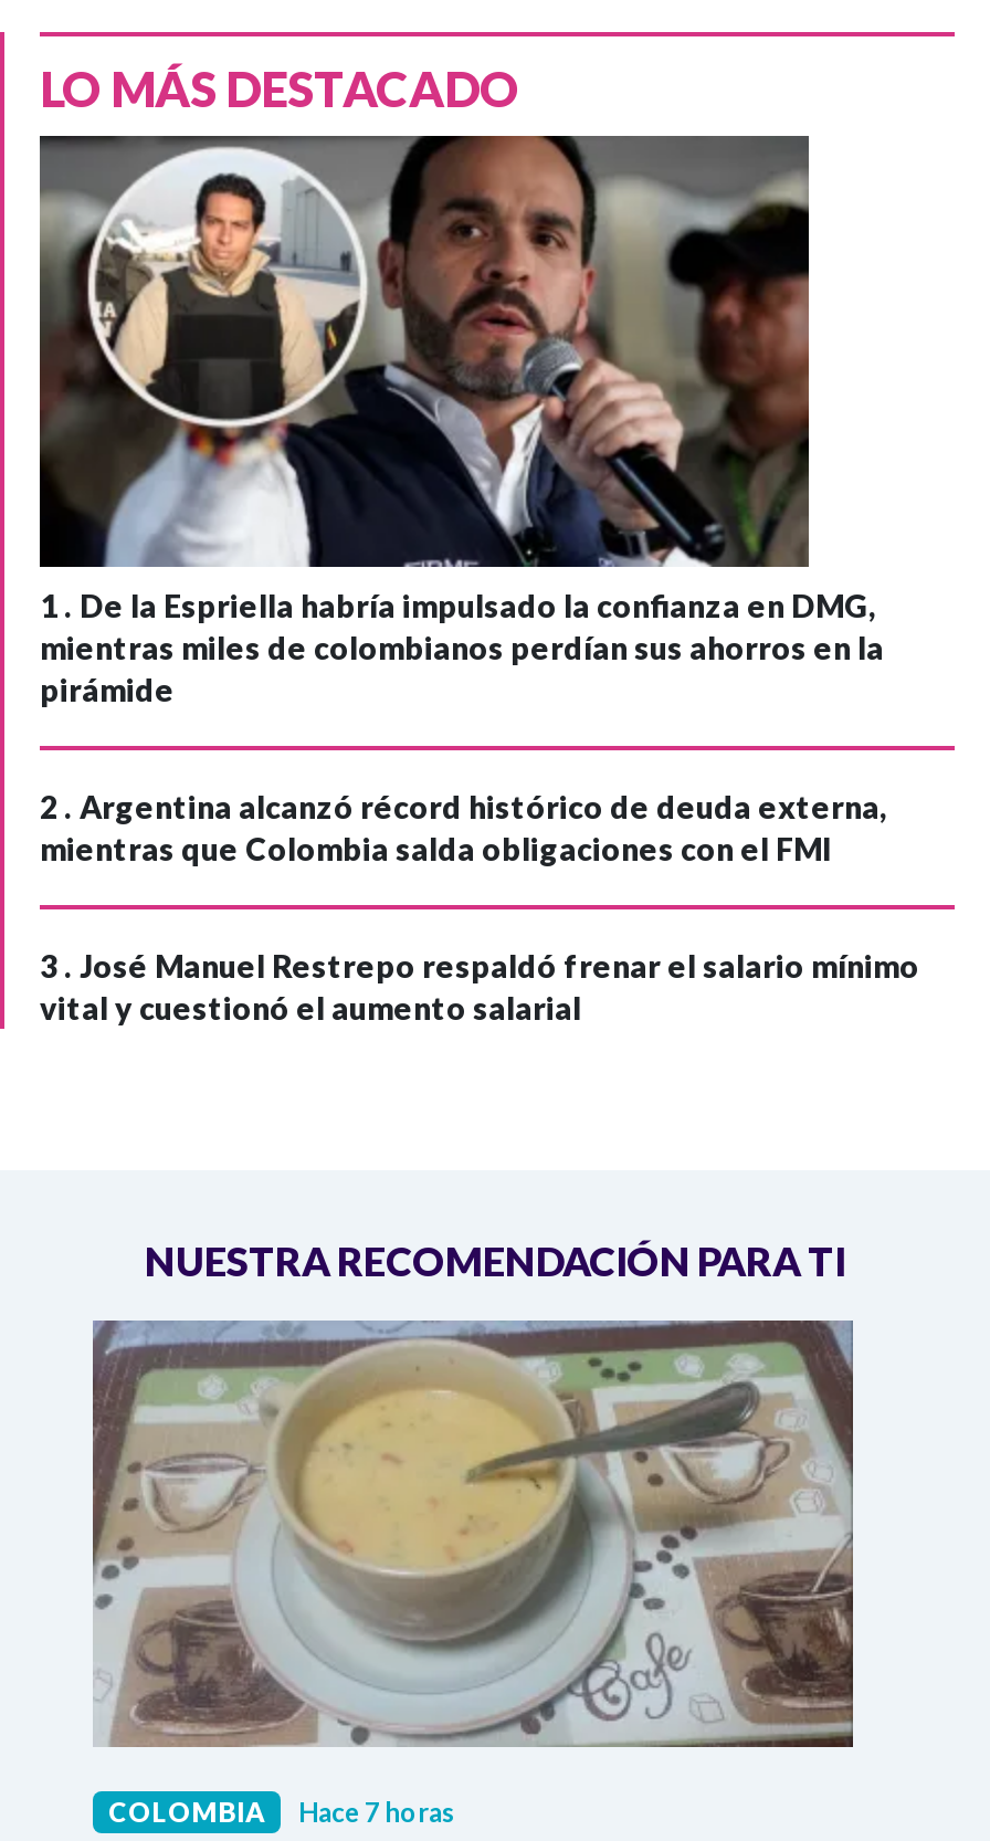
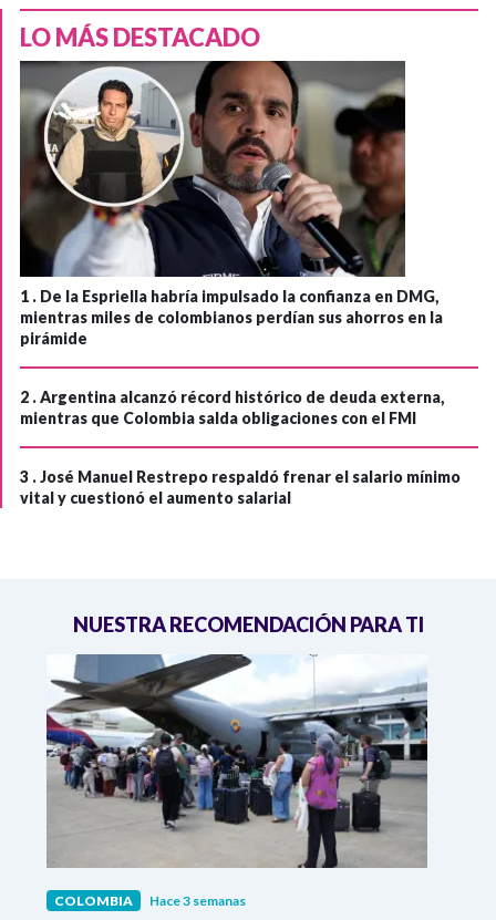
- [image]
- COLOMBIA Hace 7 horas
+ [image]
+ COLOMBIA Hace 3 semanas
